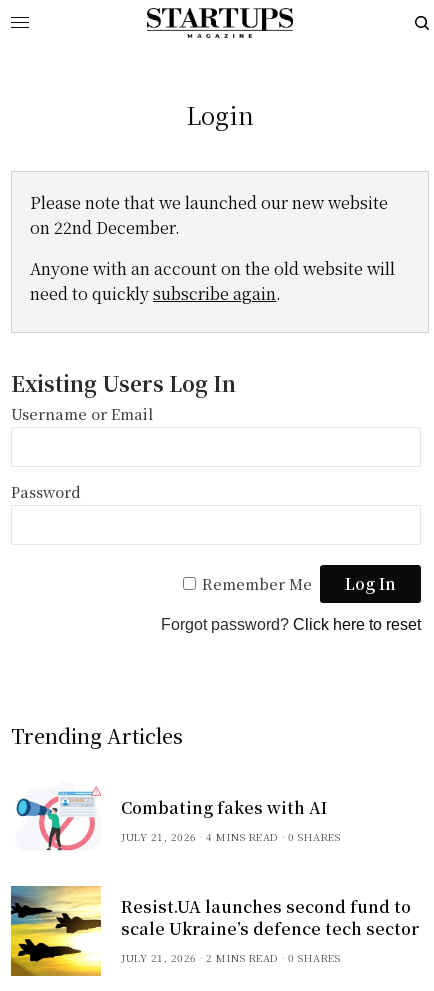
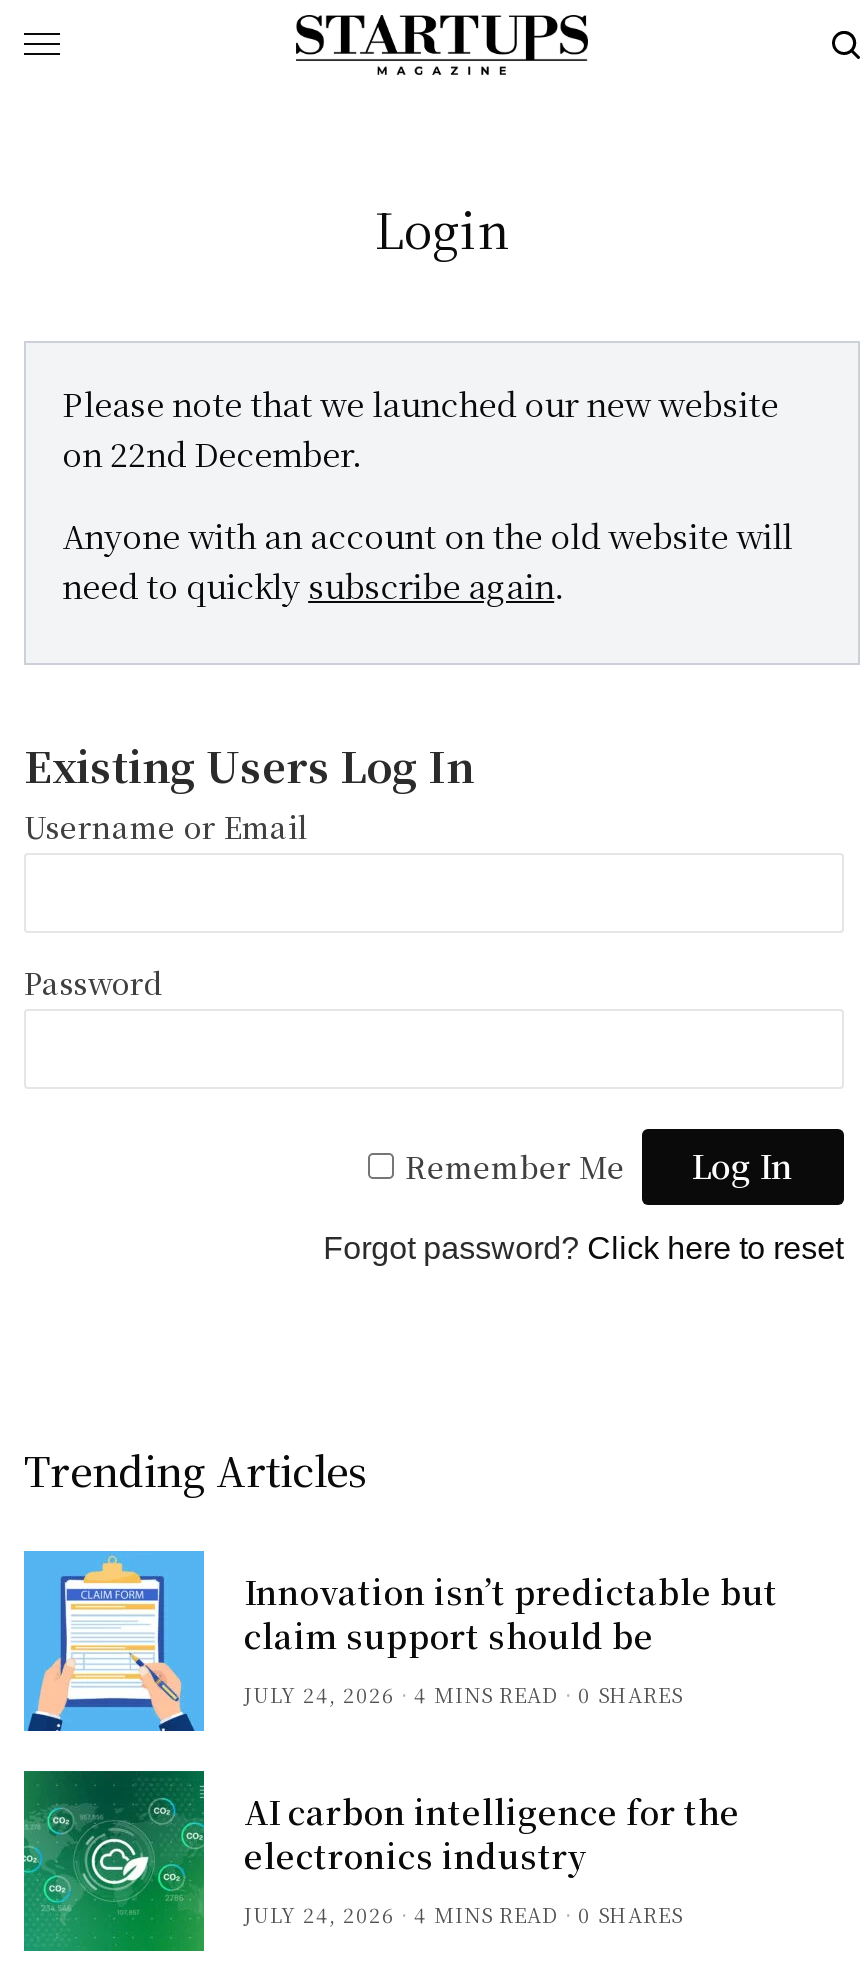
- [image]
- Combating fakes with AI
- JULY 21, 2026
+ [image]
+ Innovation isn’t predictable but
+ claim support should be
+ JULY 24, 2026

- [image]
- Resist.UA launches second fund to
- scale Ukraine’s defence tech sector
- JULY 21, 2026
- 2 MINS READ
+ [image]
+ AI carbon intelligence for the
+ electronics industry
+ JULY 24, 2026
+ 4 MINS READ
